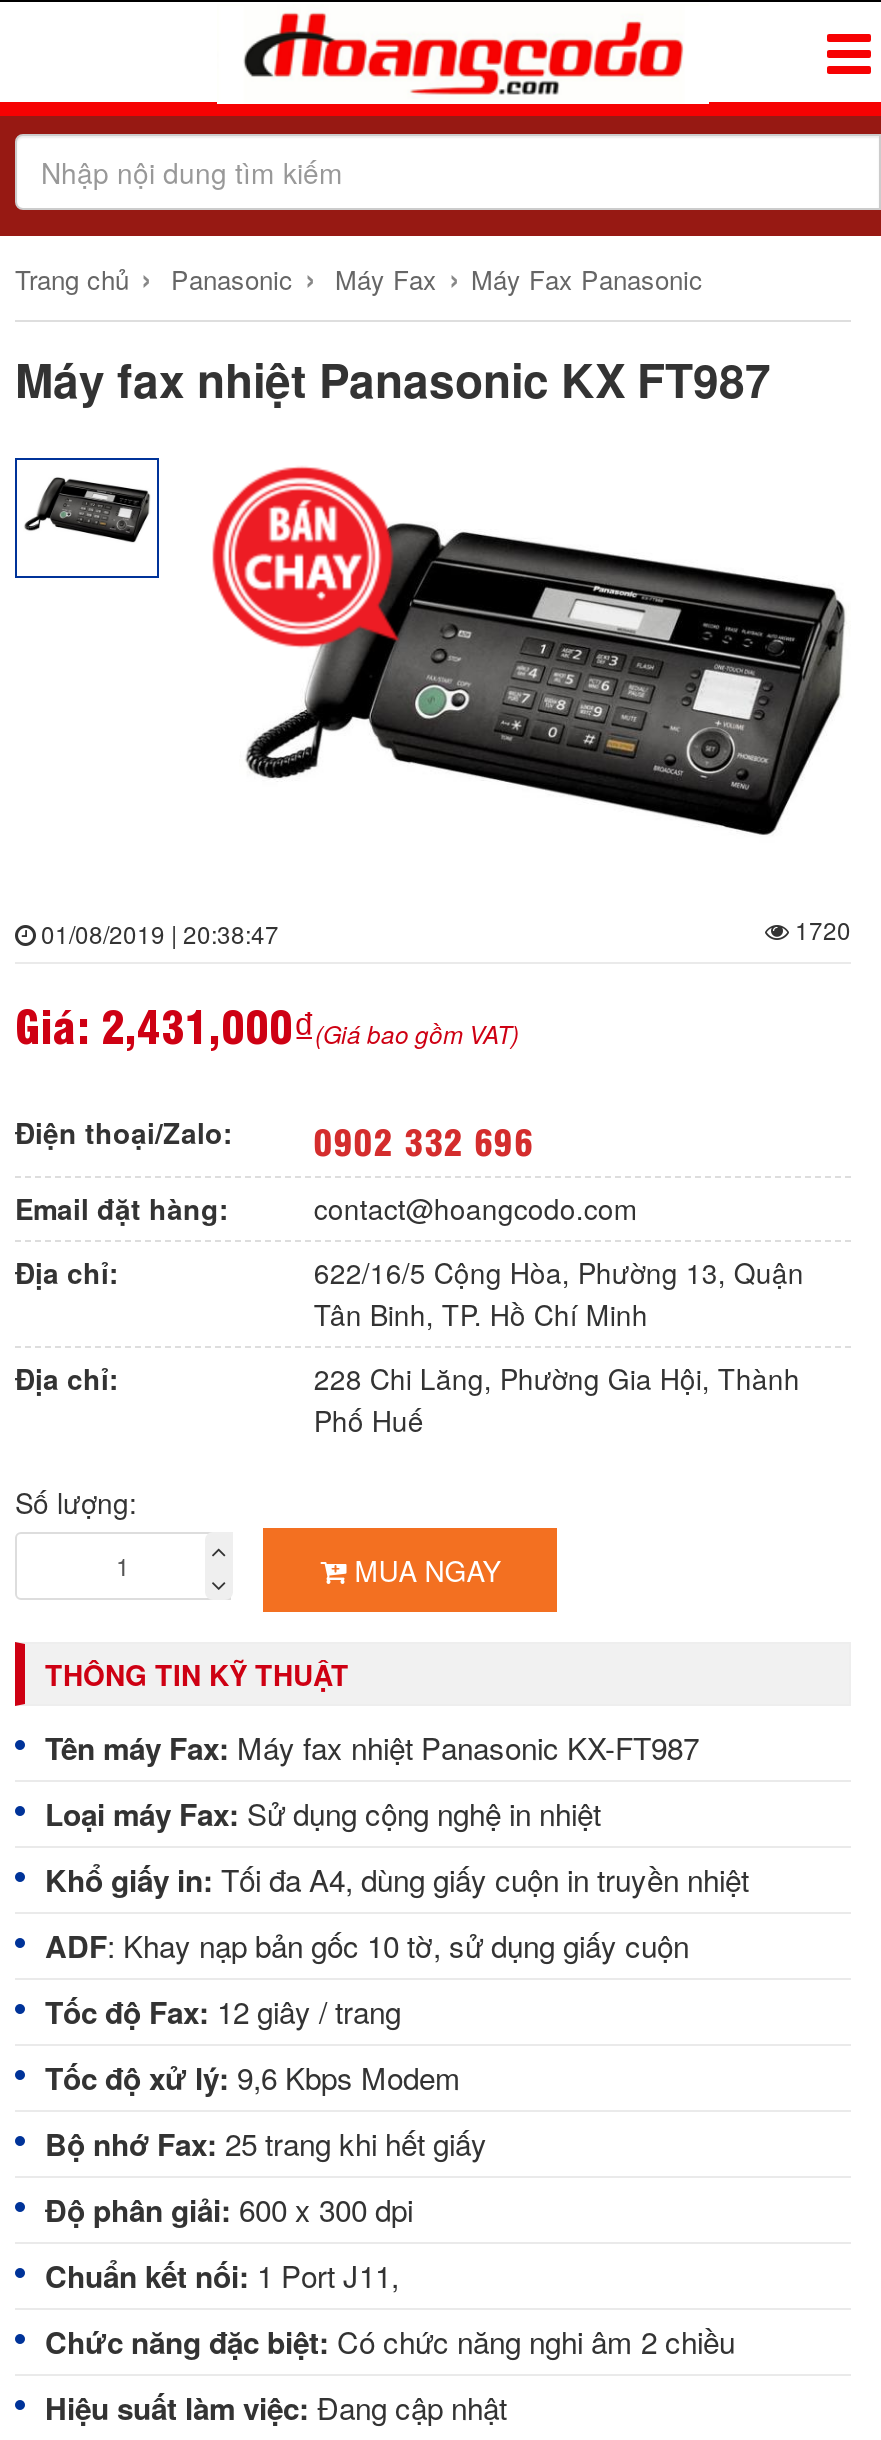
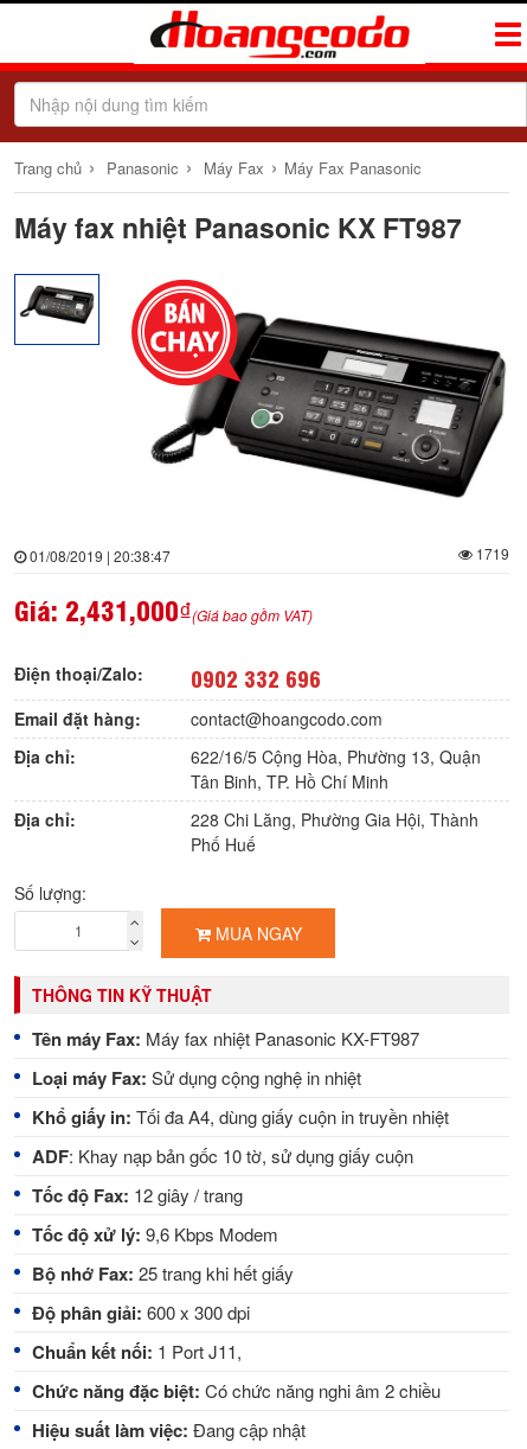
- 1720
+ 1719
